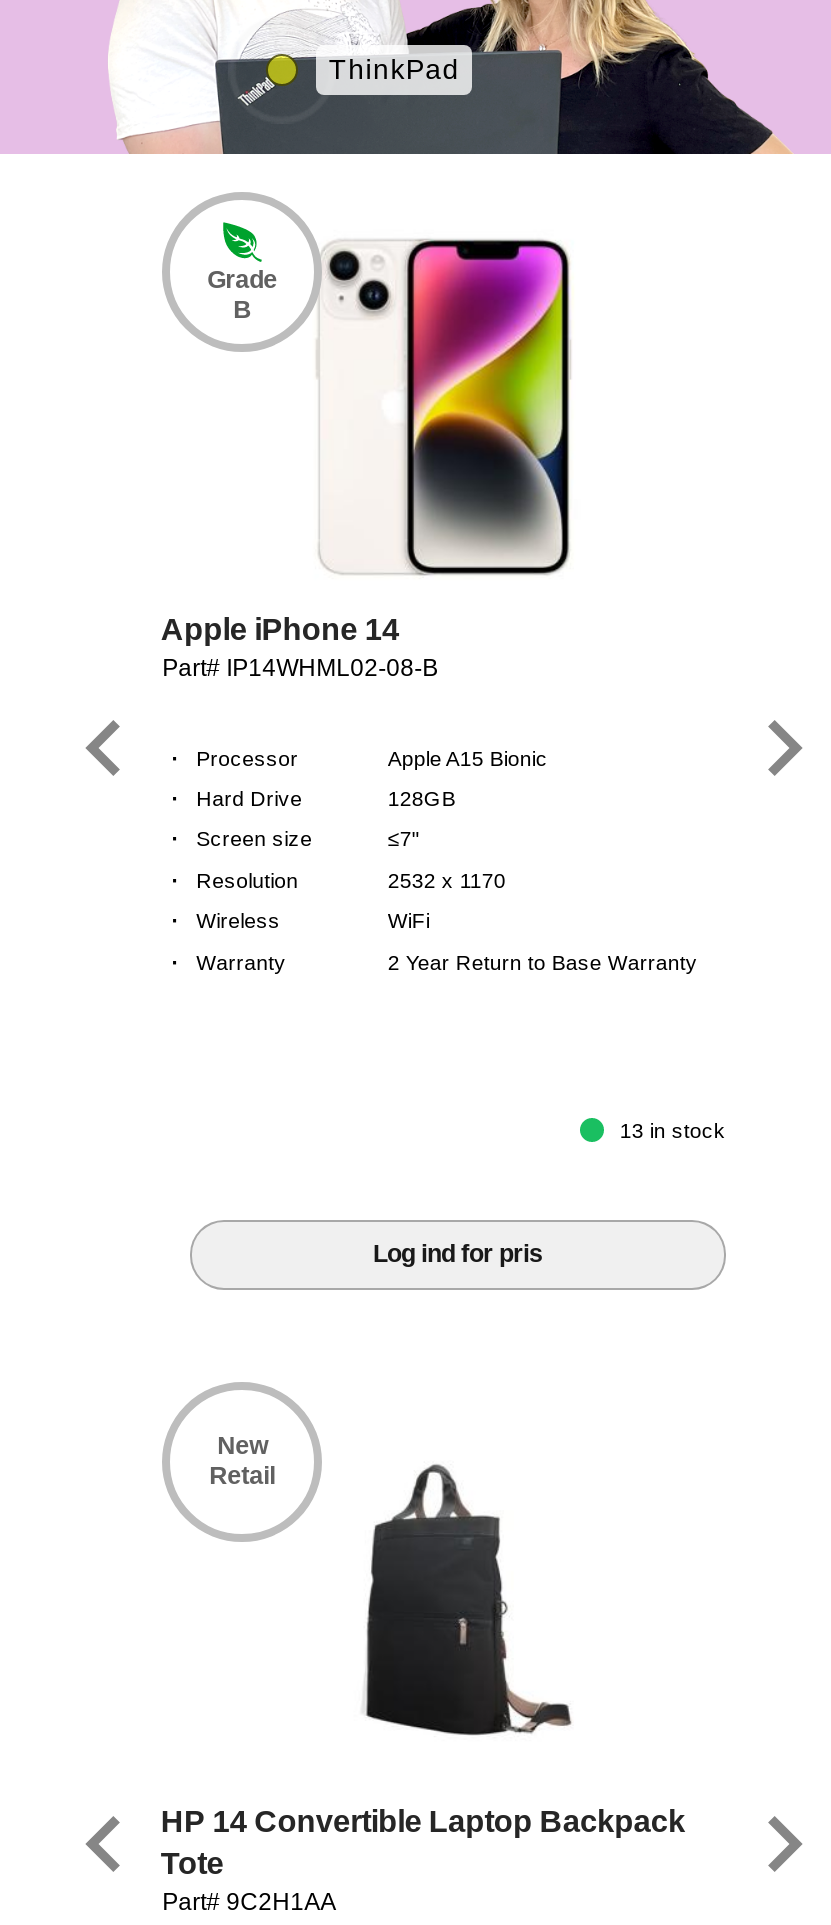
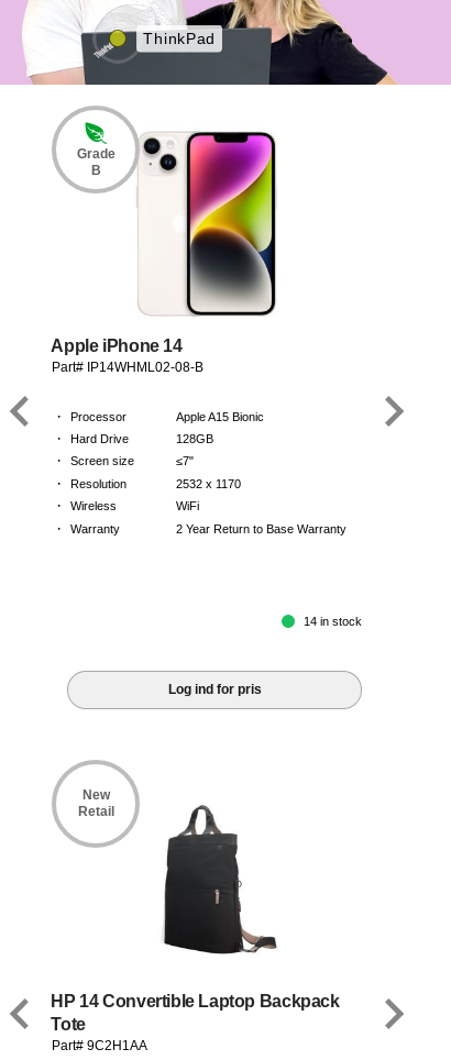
- 13 in stock
+ 14 in stock
